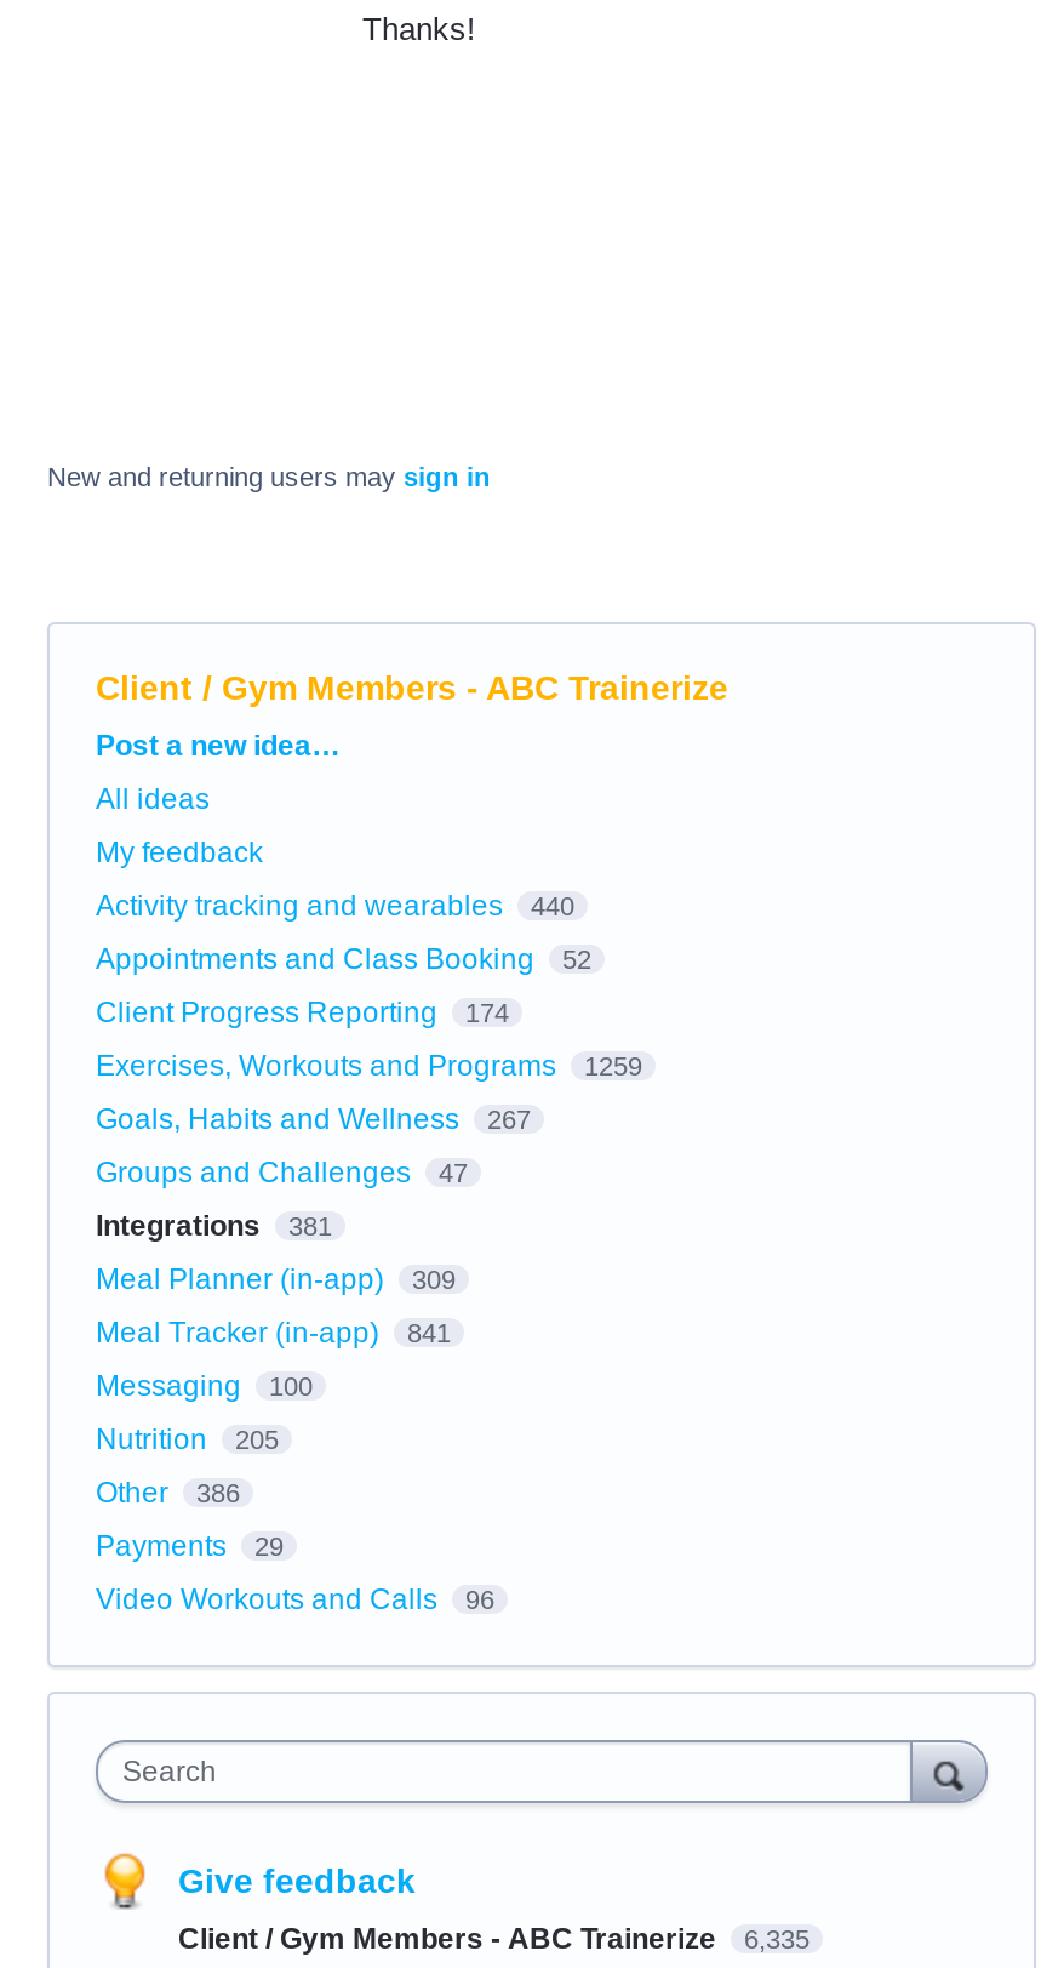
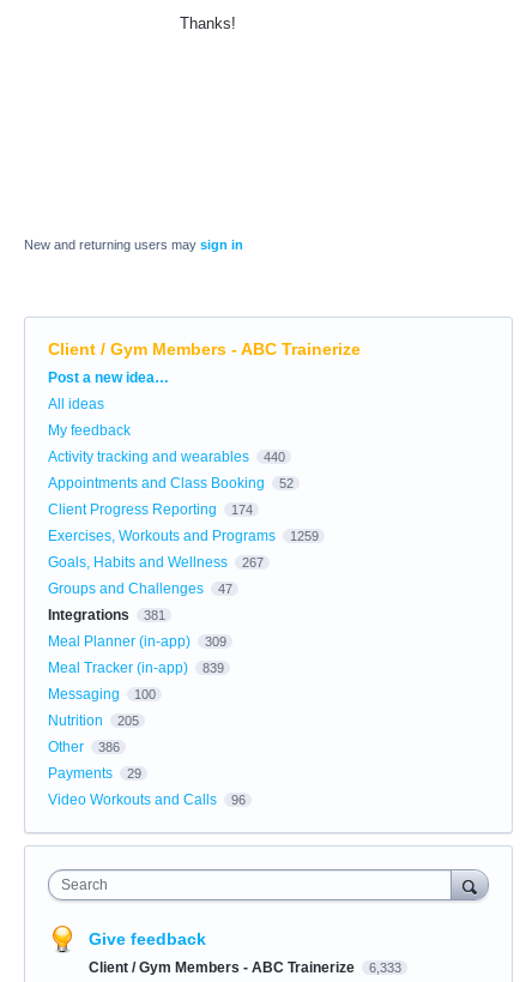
- Meal Tracker (in-app) 841
+ Meal Tracker (in-app) 839

- Client / Gym Members - ABC Trainerize 6,335
+ Client / Gym Members - ABC Trainerize 6,333
